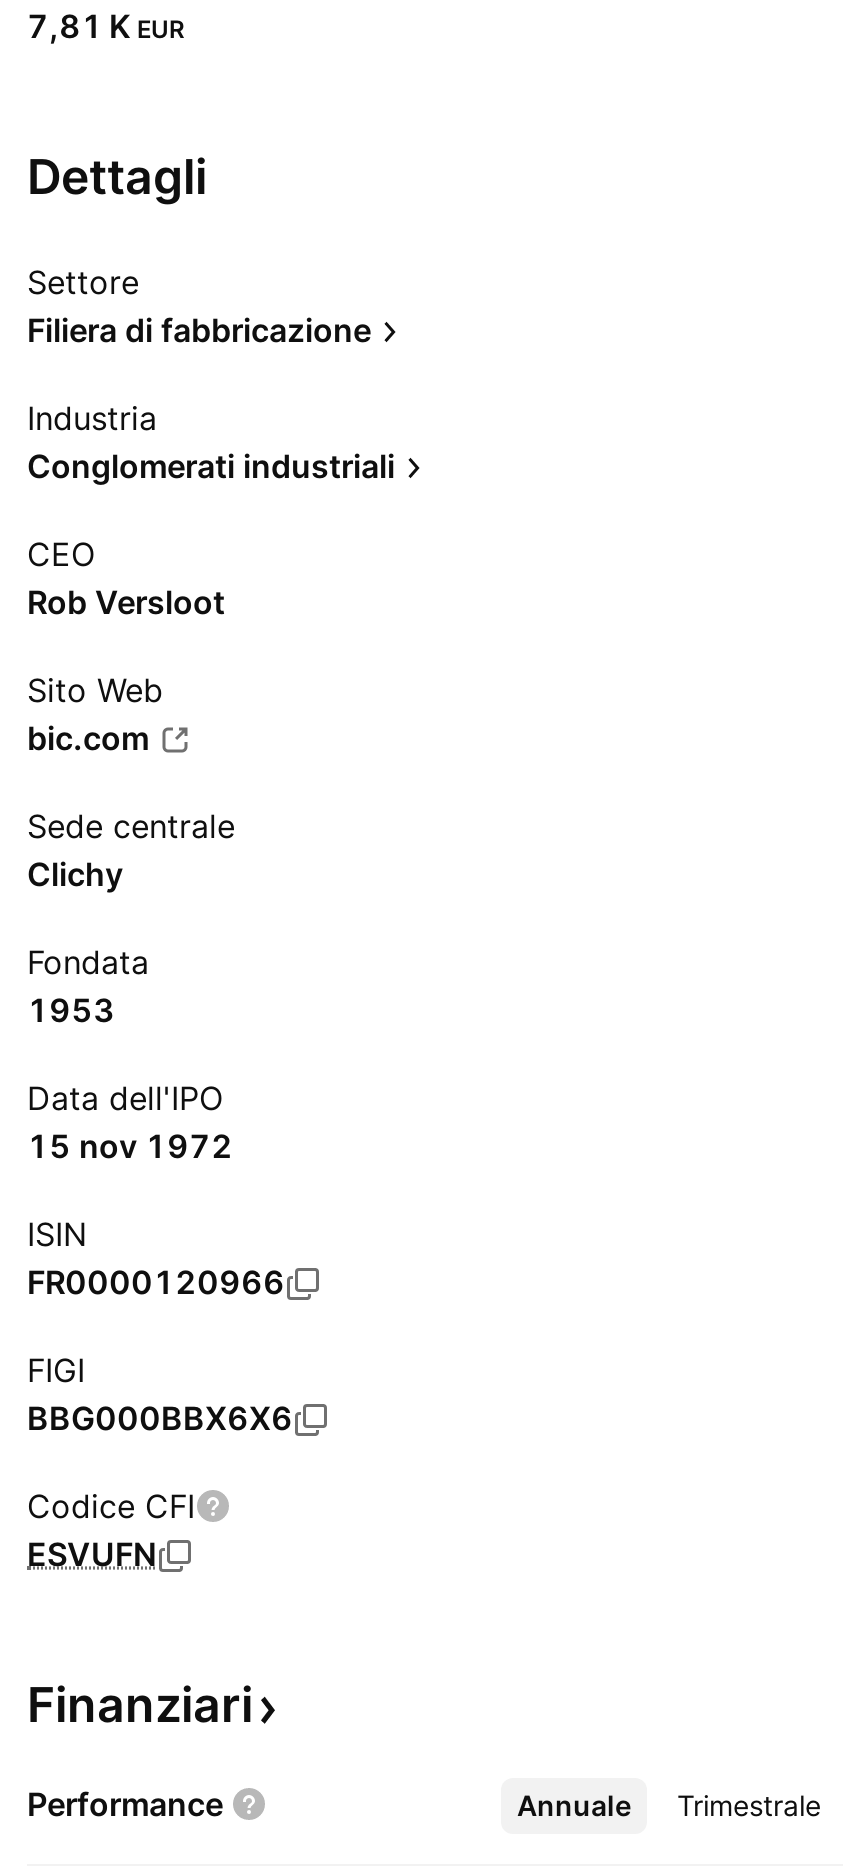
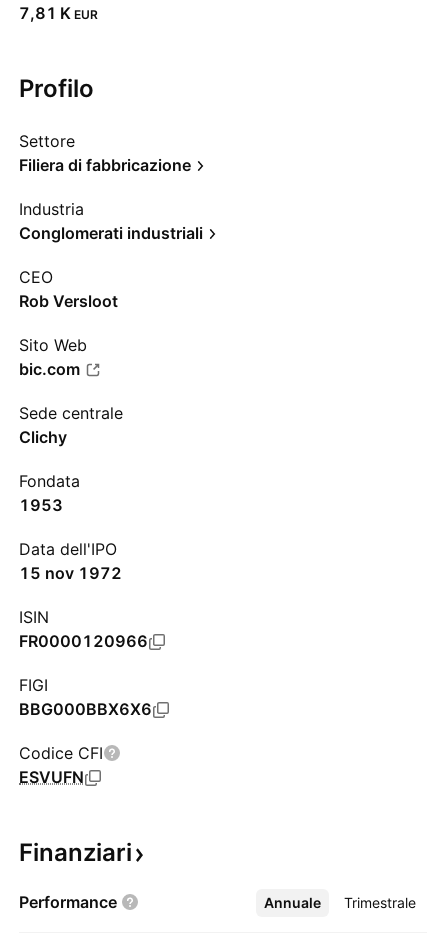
- Dettagli
+ Profilo
